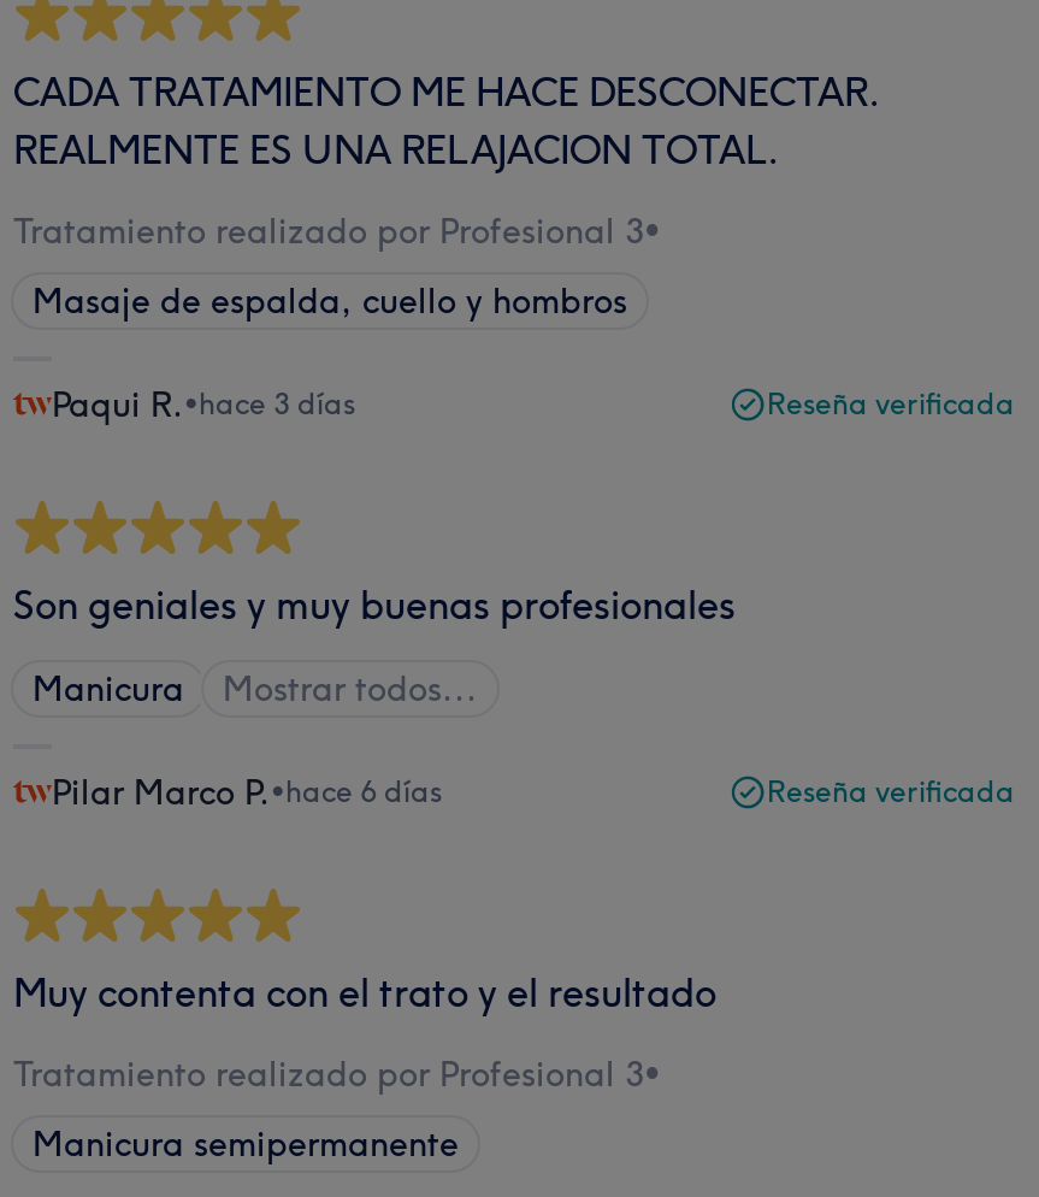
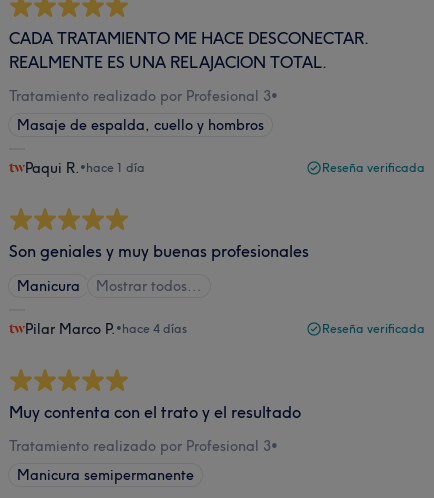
- Paqui R.•hace 3 días
+ Paqui R.•hace 1 día

- Pilar Marco P.•hace 6 días
+ Pilar Marco P.•hace 4 días
